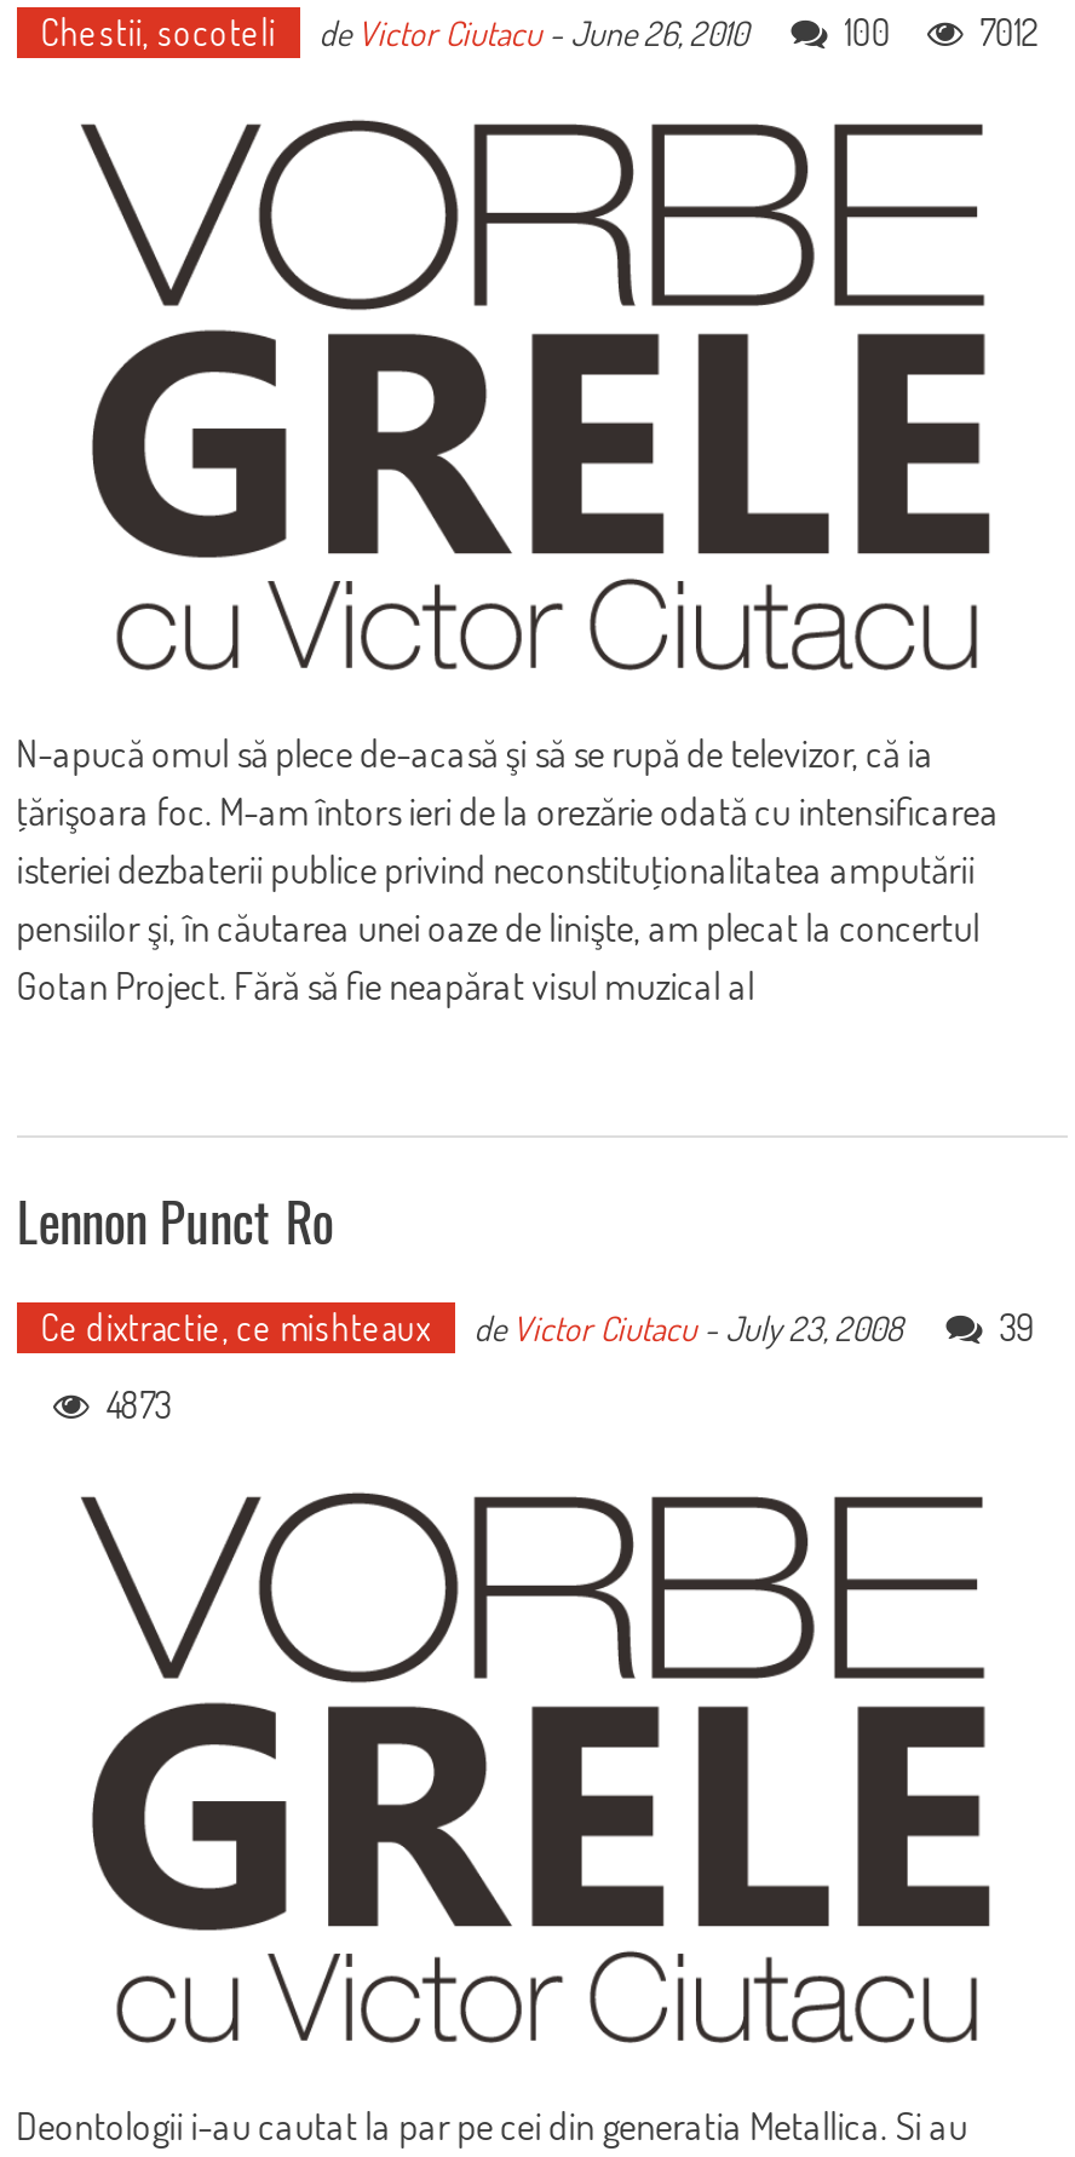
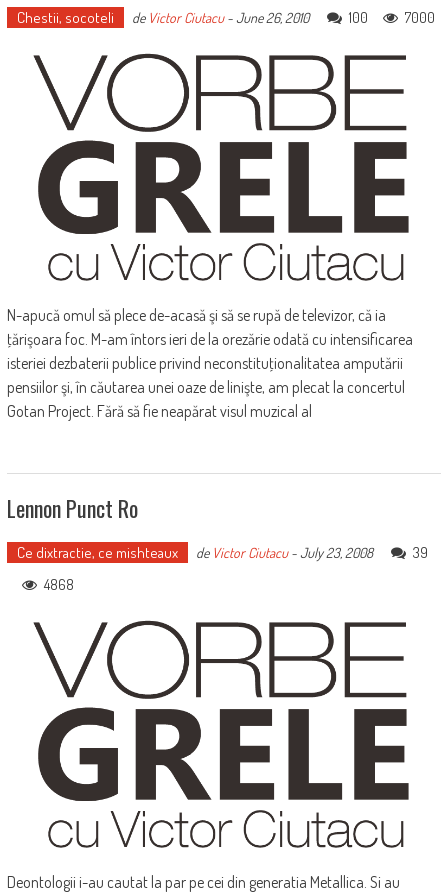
- 100 7012
+ 100 7000

- 4873
+ 4868
